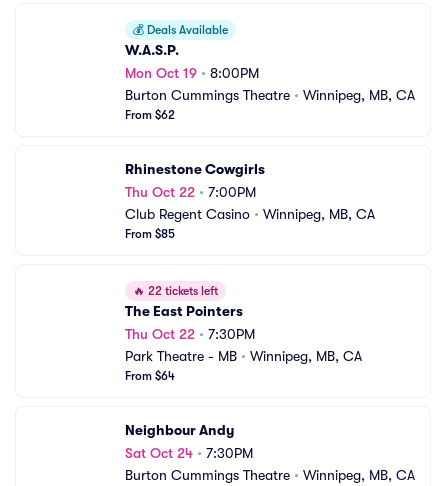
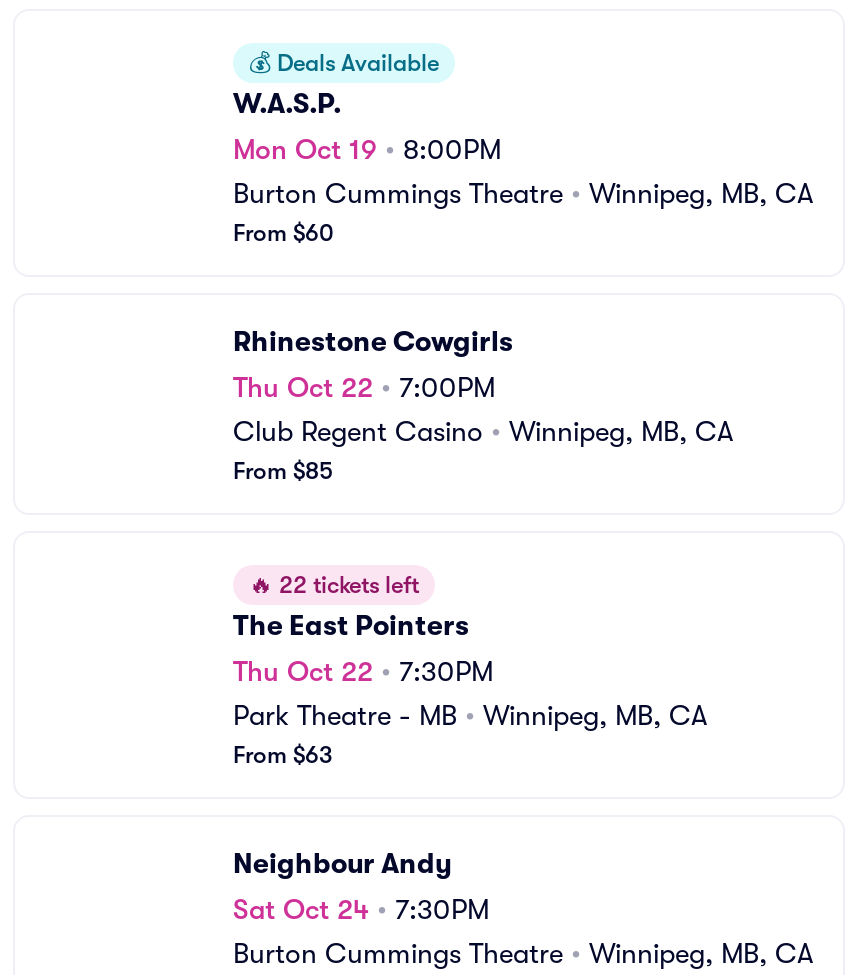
- From $62
+ From $60

- From $64
+ From $63
